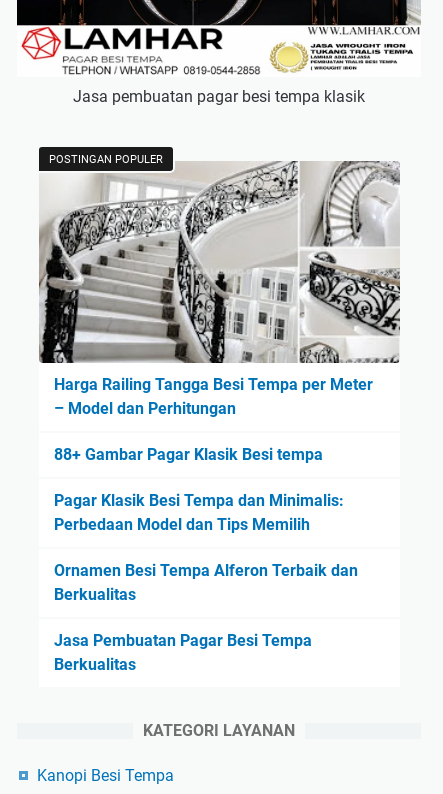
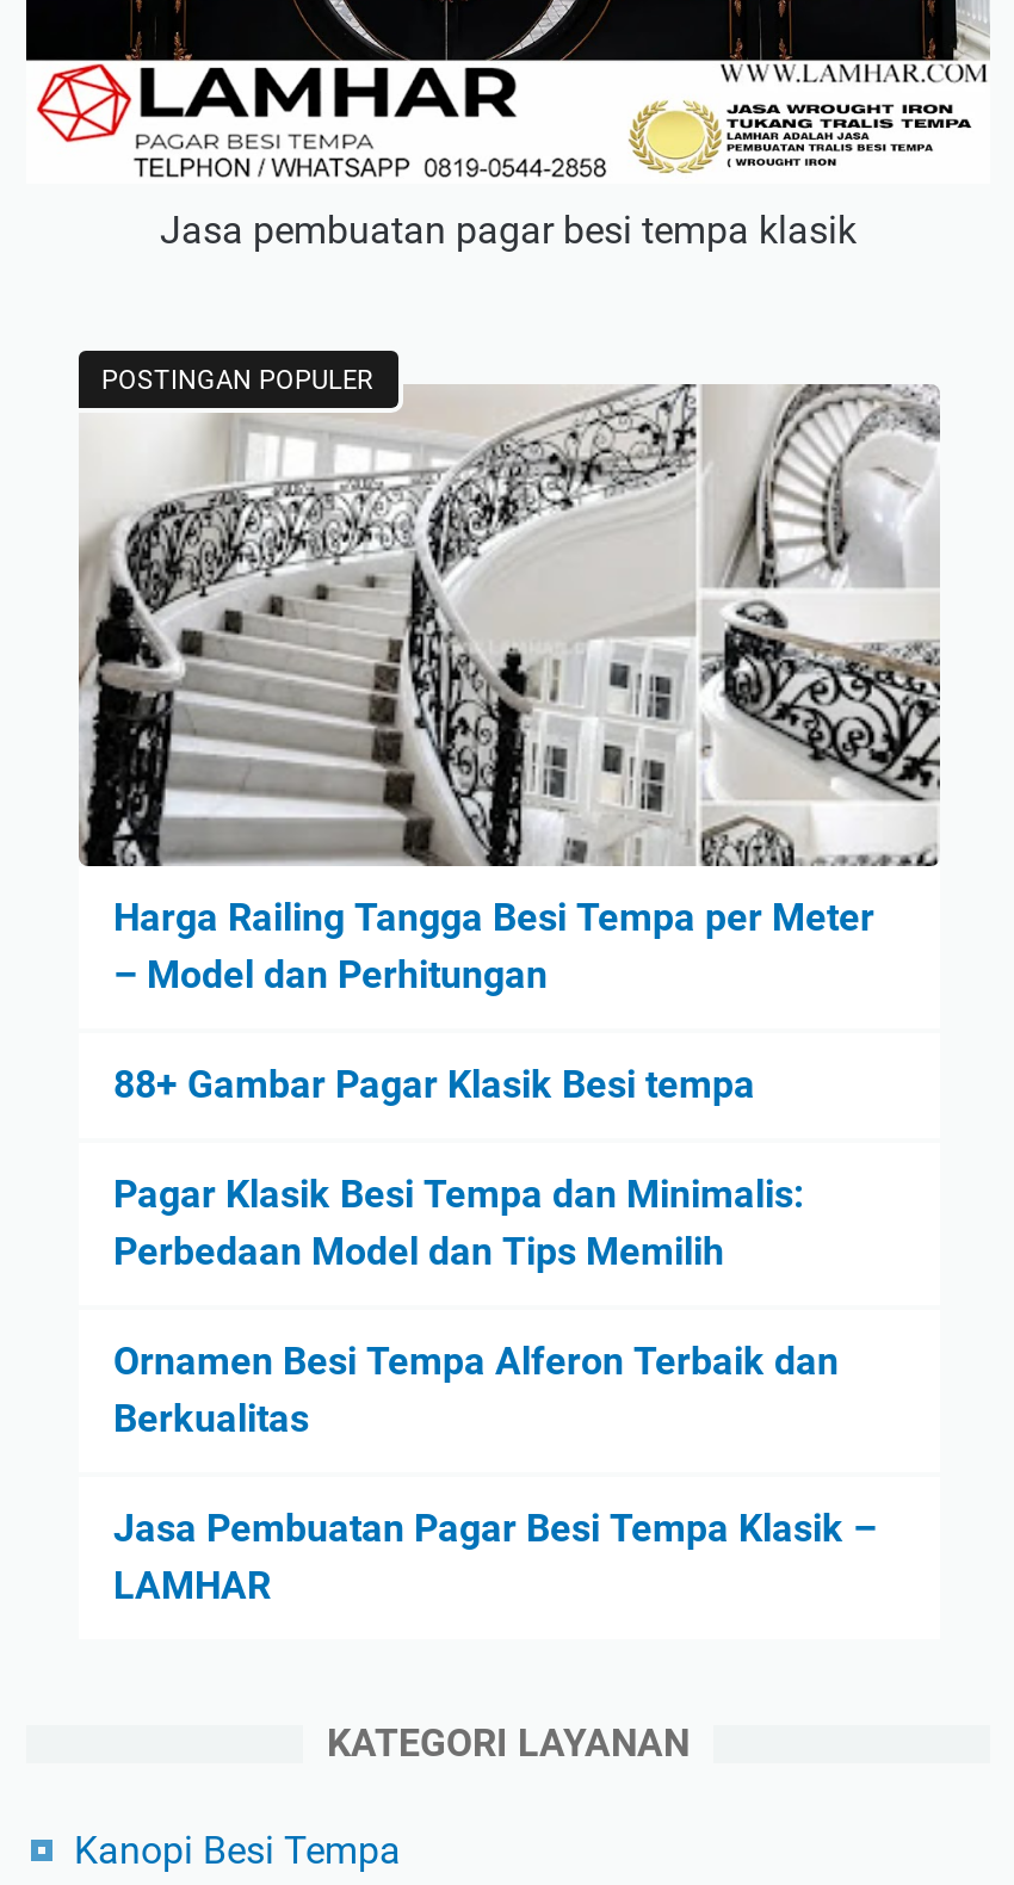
- Jasa Pembuatan Pagar Besi Tempa
- Berkualitas
+ Jasa Pembuatan Pagar Besi Tempa Klasik –
+ LAMHAR
